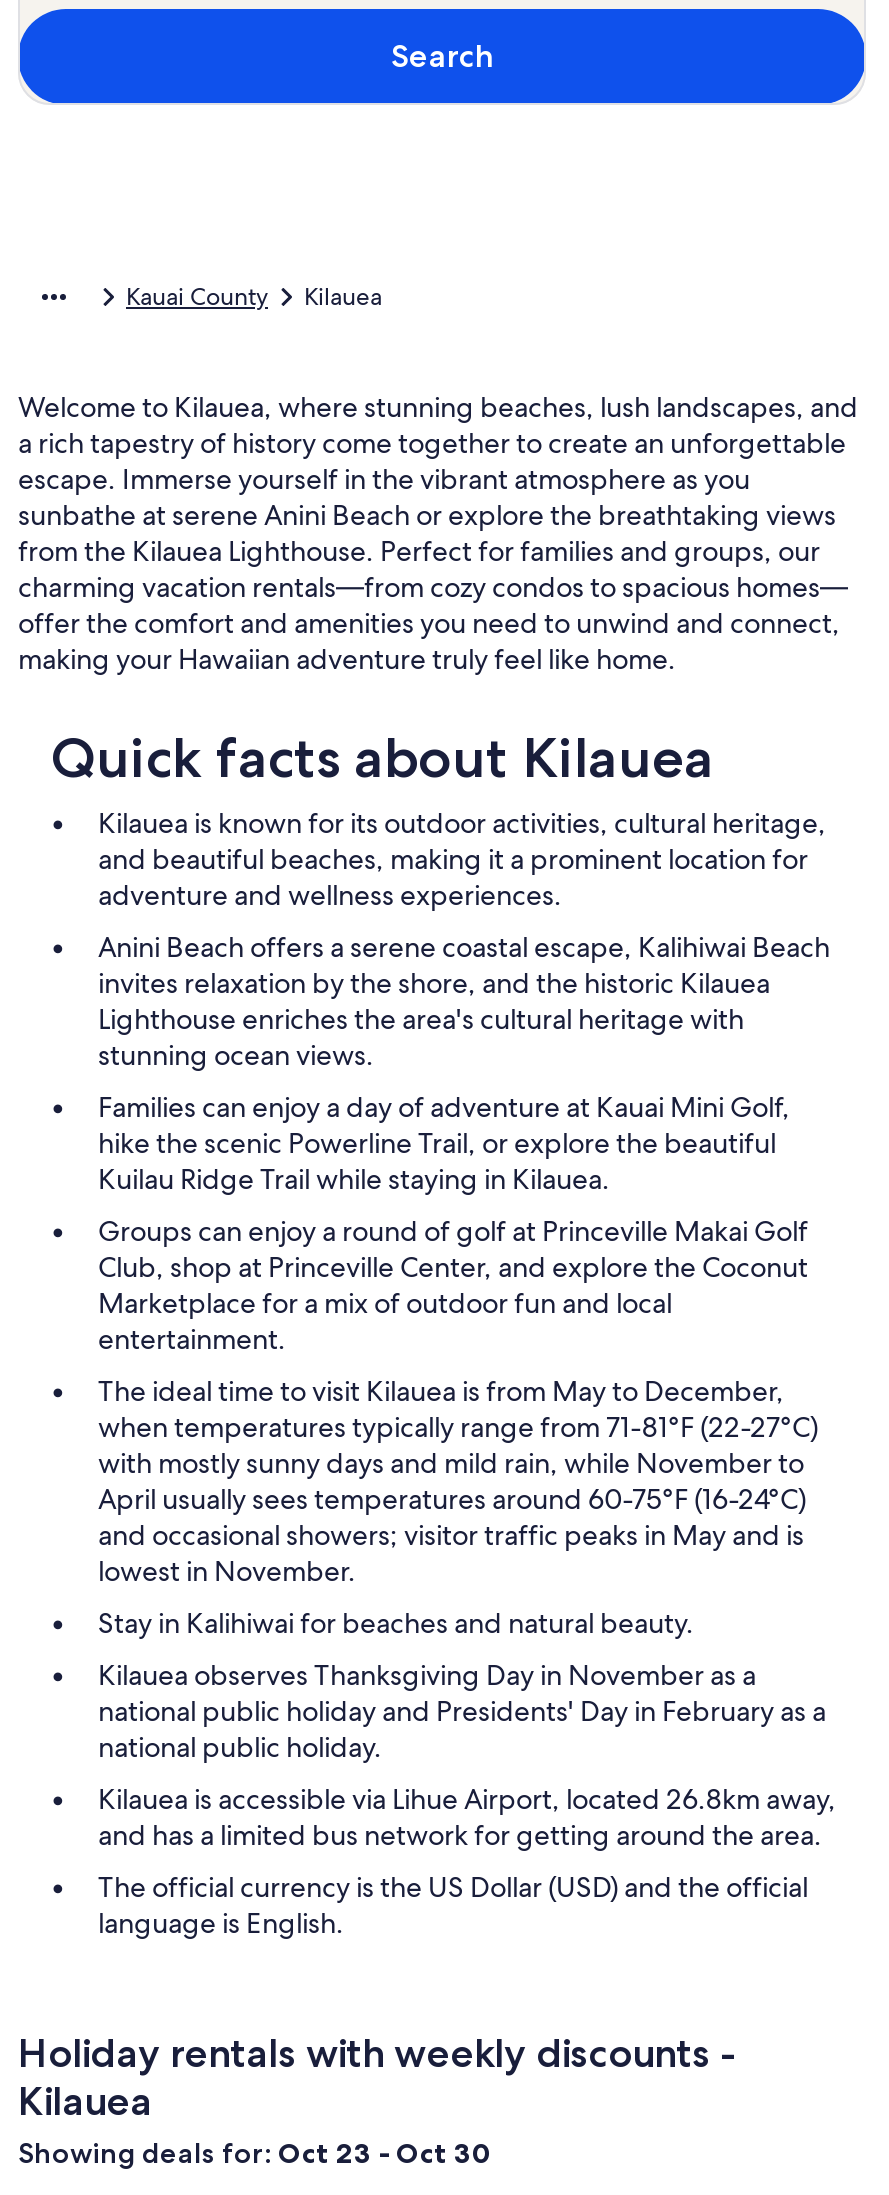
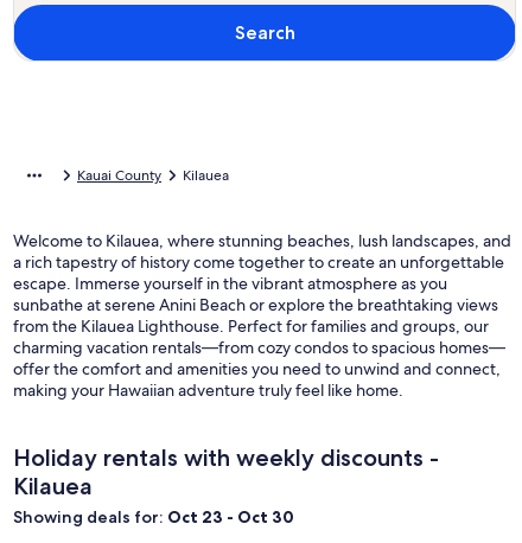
- Quick facts about Kilauea
- Kilauea is known for its outdoor activities, cultural heritage,
- and beautiful beaches, making it a prominent location for
- adventure and wellness experiences.
- Anini Beach offers a serene coastal escape, Kalihiwai Beach
- invites relaxation by the shore, and the historic Kilauea
- Lighthouse enriches the area's cultural heritage with
- stunning ocean views.
- Families can enjoy a day of adventure at Kauai Mini Golf,
- hike the scenic Powerline Trail, or explore the beautiful
- Kuilau Ridge Trail while staying in Kilauea.
- Groups can enjoy a round of golf at Princeville Makai Golf
- Club, shop at Princeville Center, and explore the Coconut
- Marketplace for a mix of outdoor fun and local
- entertainment.
- The ideal time to visit Kilauea is from May to December,
- when temperatures typically range from 71-81°F (22-27°C)
- with mostly sunny days and mild rain, while November to
- April usually sees temperatures around 60-75°F (16-24°C)
- and occasional showers; visitor traffic peaks in May and is
- lowest in November.
- Stay in Kalihiwai for beaches and natural beauty.
- Kilauea observes Thanksgiving Day in November as a
- national public holiday and Presidents' Day in February as a
- national public holiday.
- Kilauea is accessible via Lihue Airport, located 26.8km away,
- and has a limited bus network for getting around the area.
- The official currency is the US Dollar (USD) and the official
- language is English.
